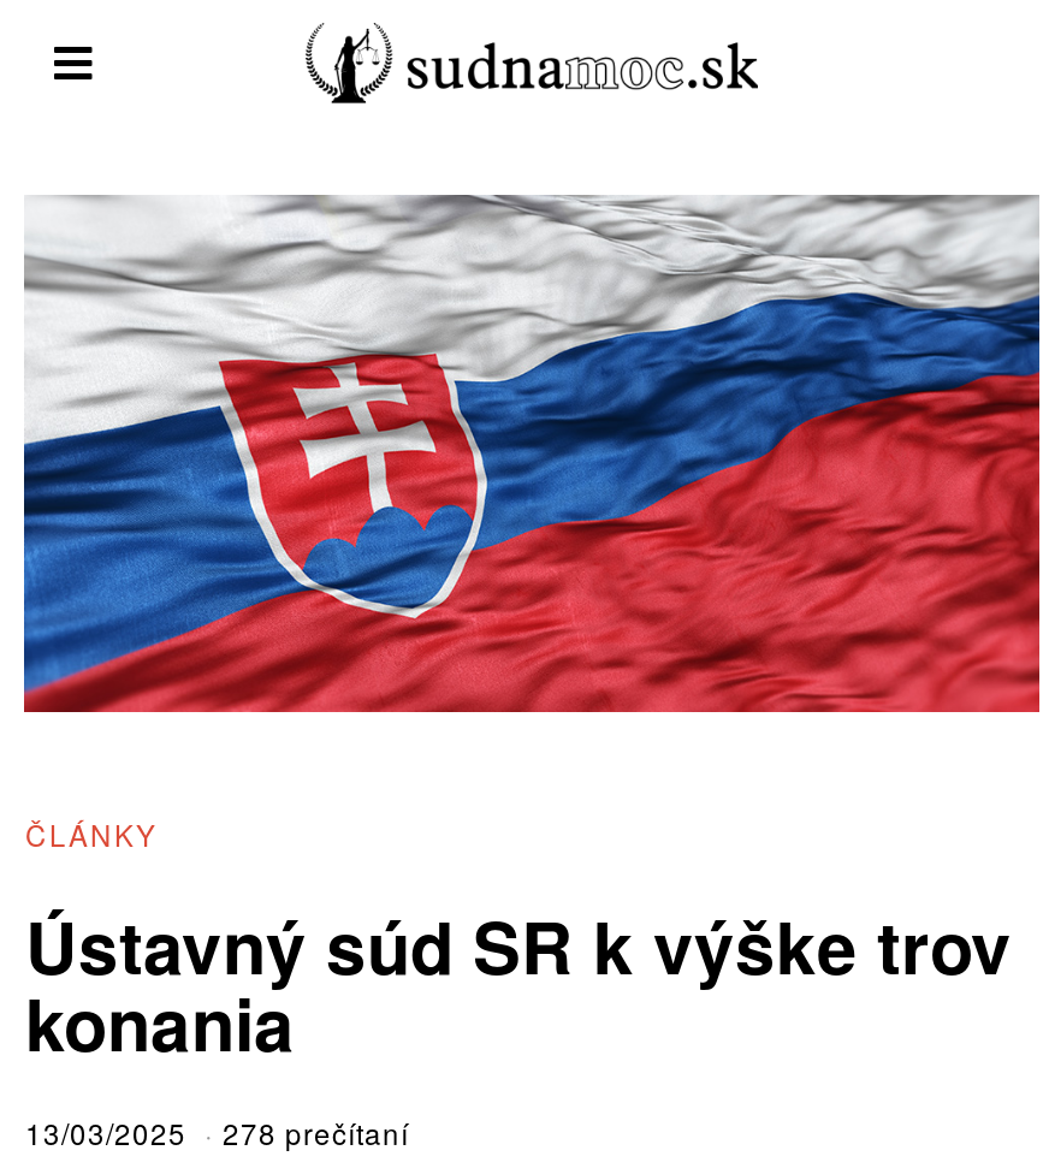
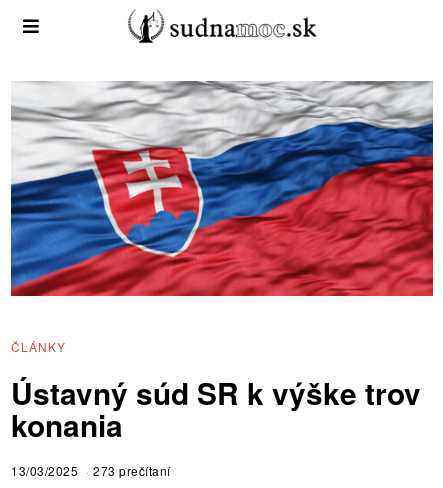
- 13/03/2025 278 prečítaní
+ 13/03/2025 273 prečítaní
